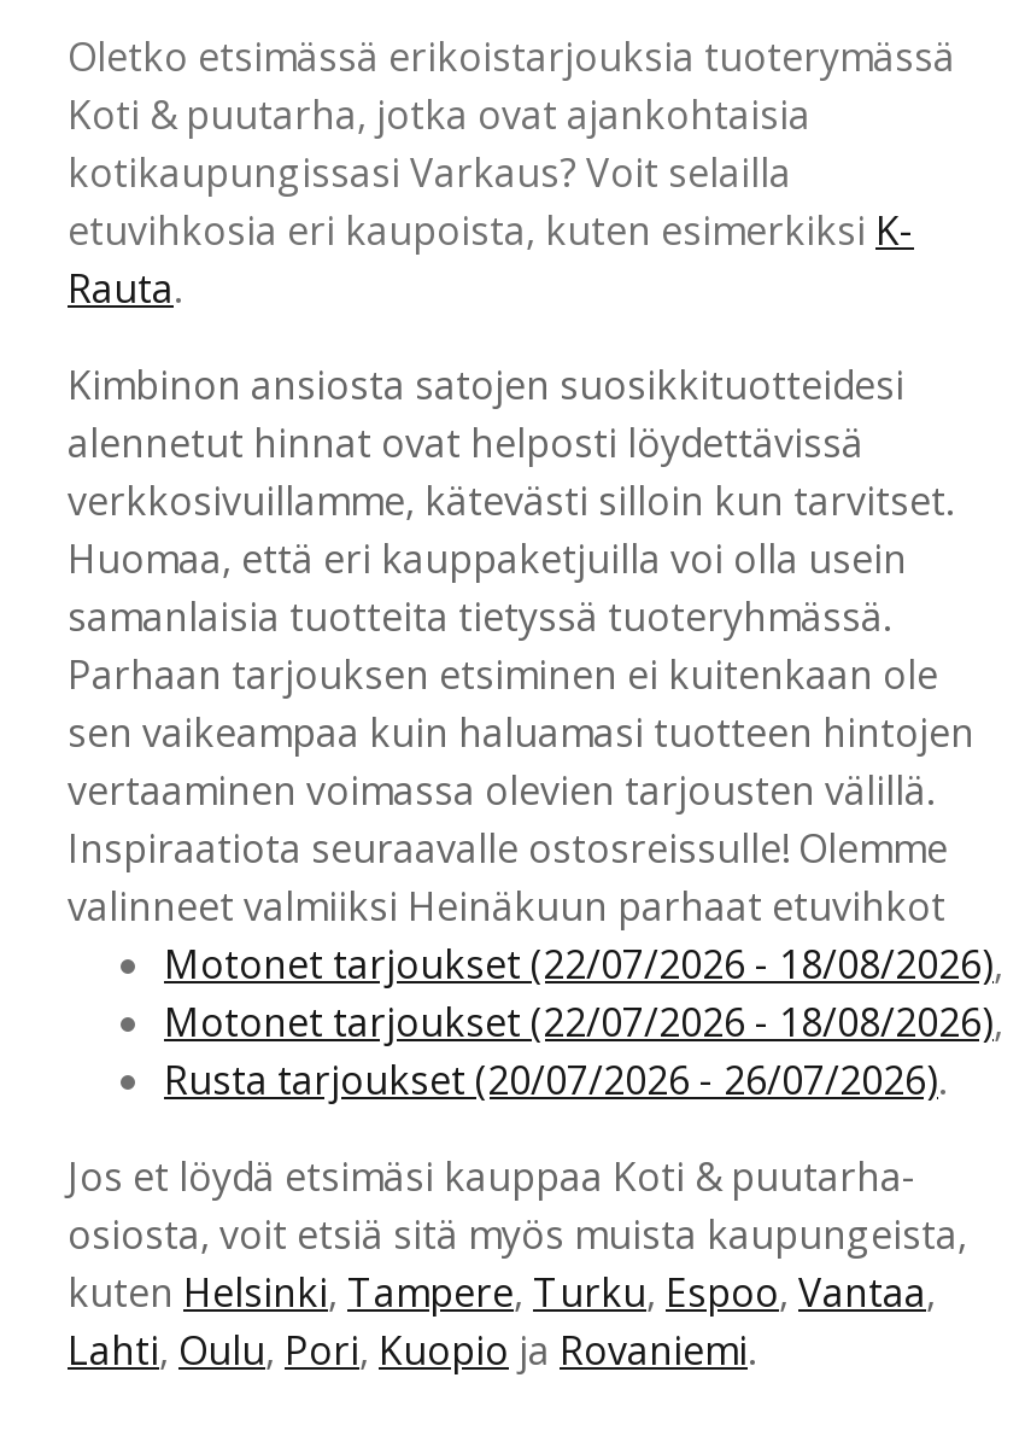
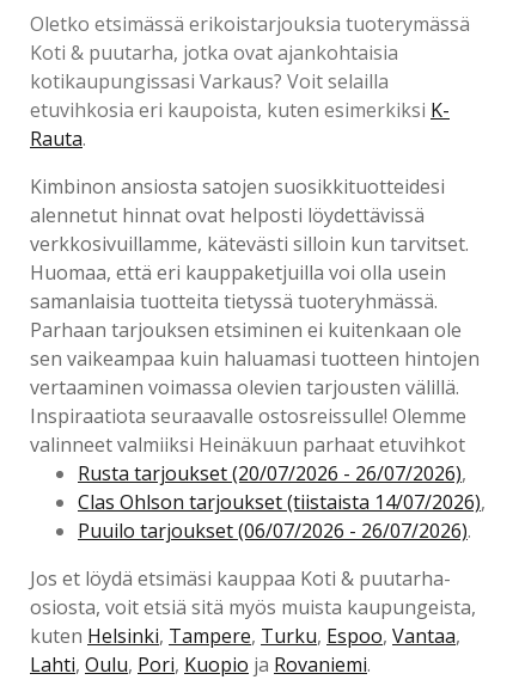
- Motonet tarjoukset (22/07/2026 - 18/08/2026),
- Motonet tarjoukset (22/07/2026 - 18/08/2026),
- Rusta tarjoukset (20/07/2026 - 26/07/2026).
+ Rusta tarjoukset (20/07/2026 - 26/07/2026),
+ Clas Ohlson tarjoukset (tiistaista 14/07/2026),
+ Puuilo tarjoukset (06/07/2026 - 26/07/2026).
